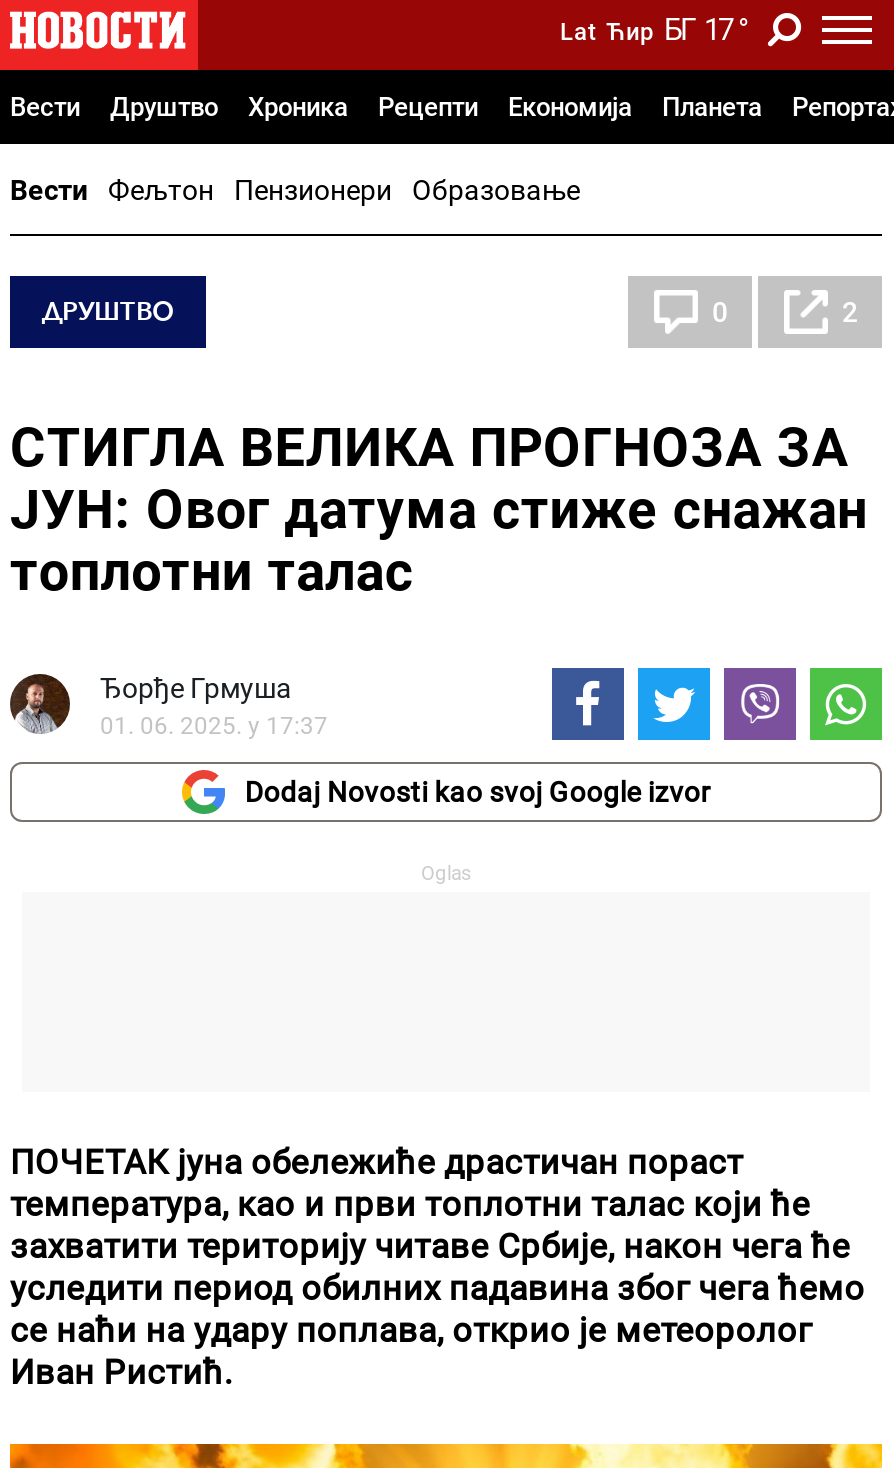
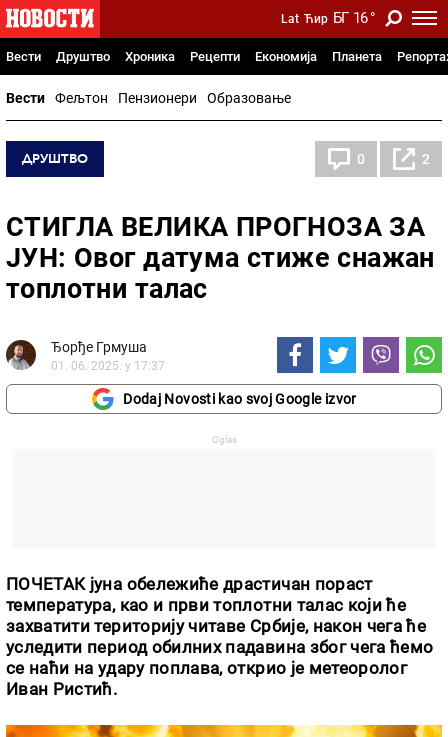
- Lat Ћир БГ 17°
+ Lat Ћир БГ 16°
